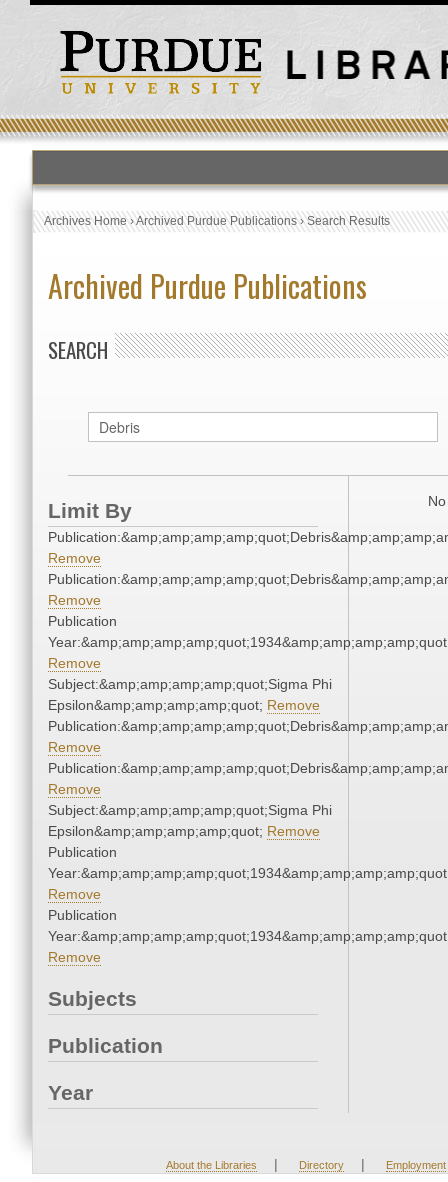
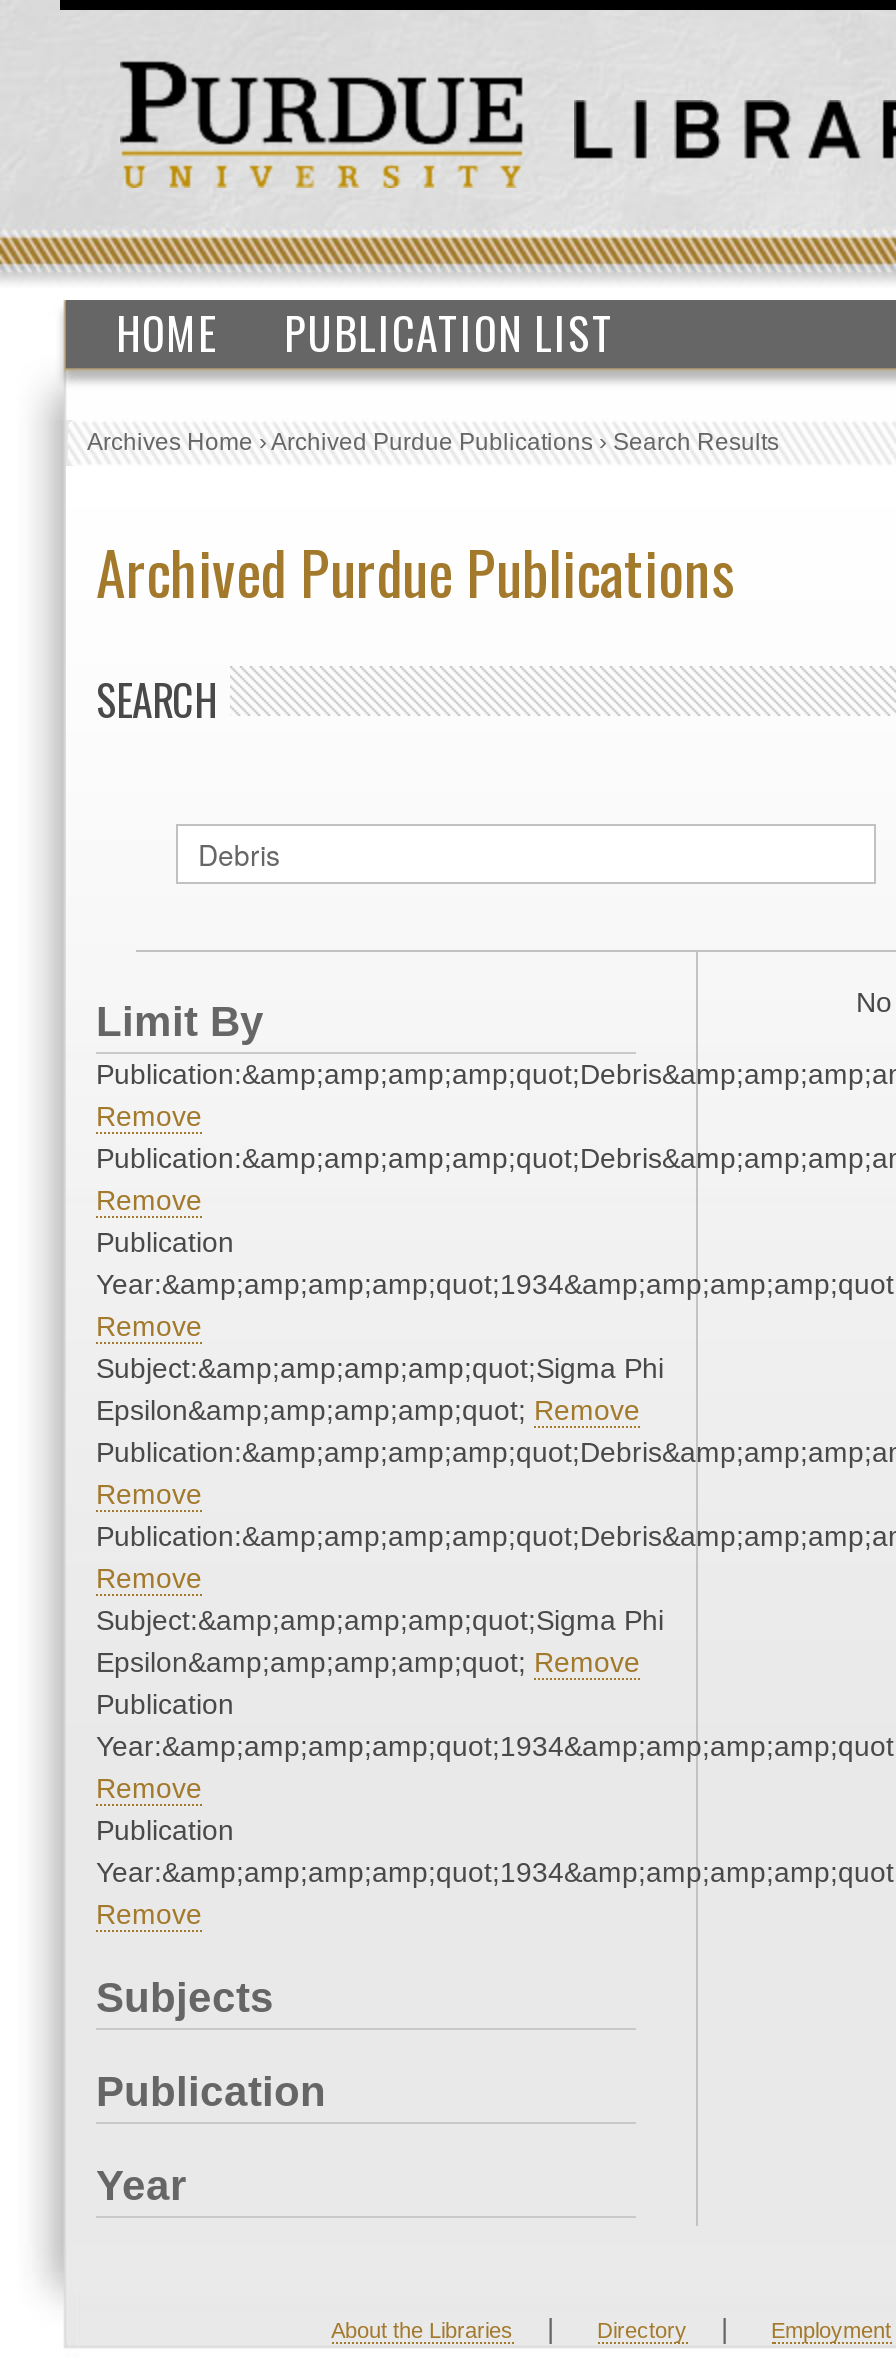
+ HOME
+ PUBLICATION LIST
